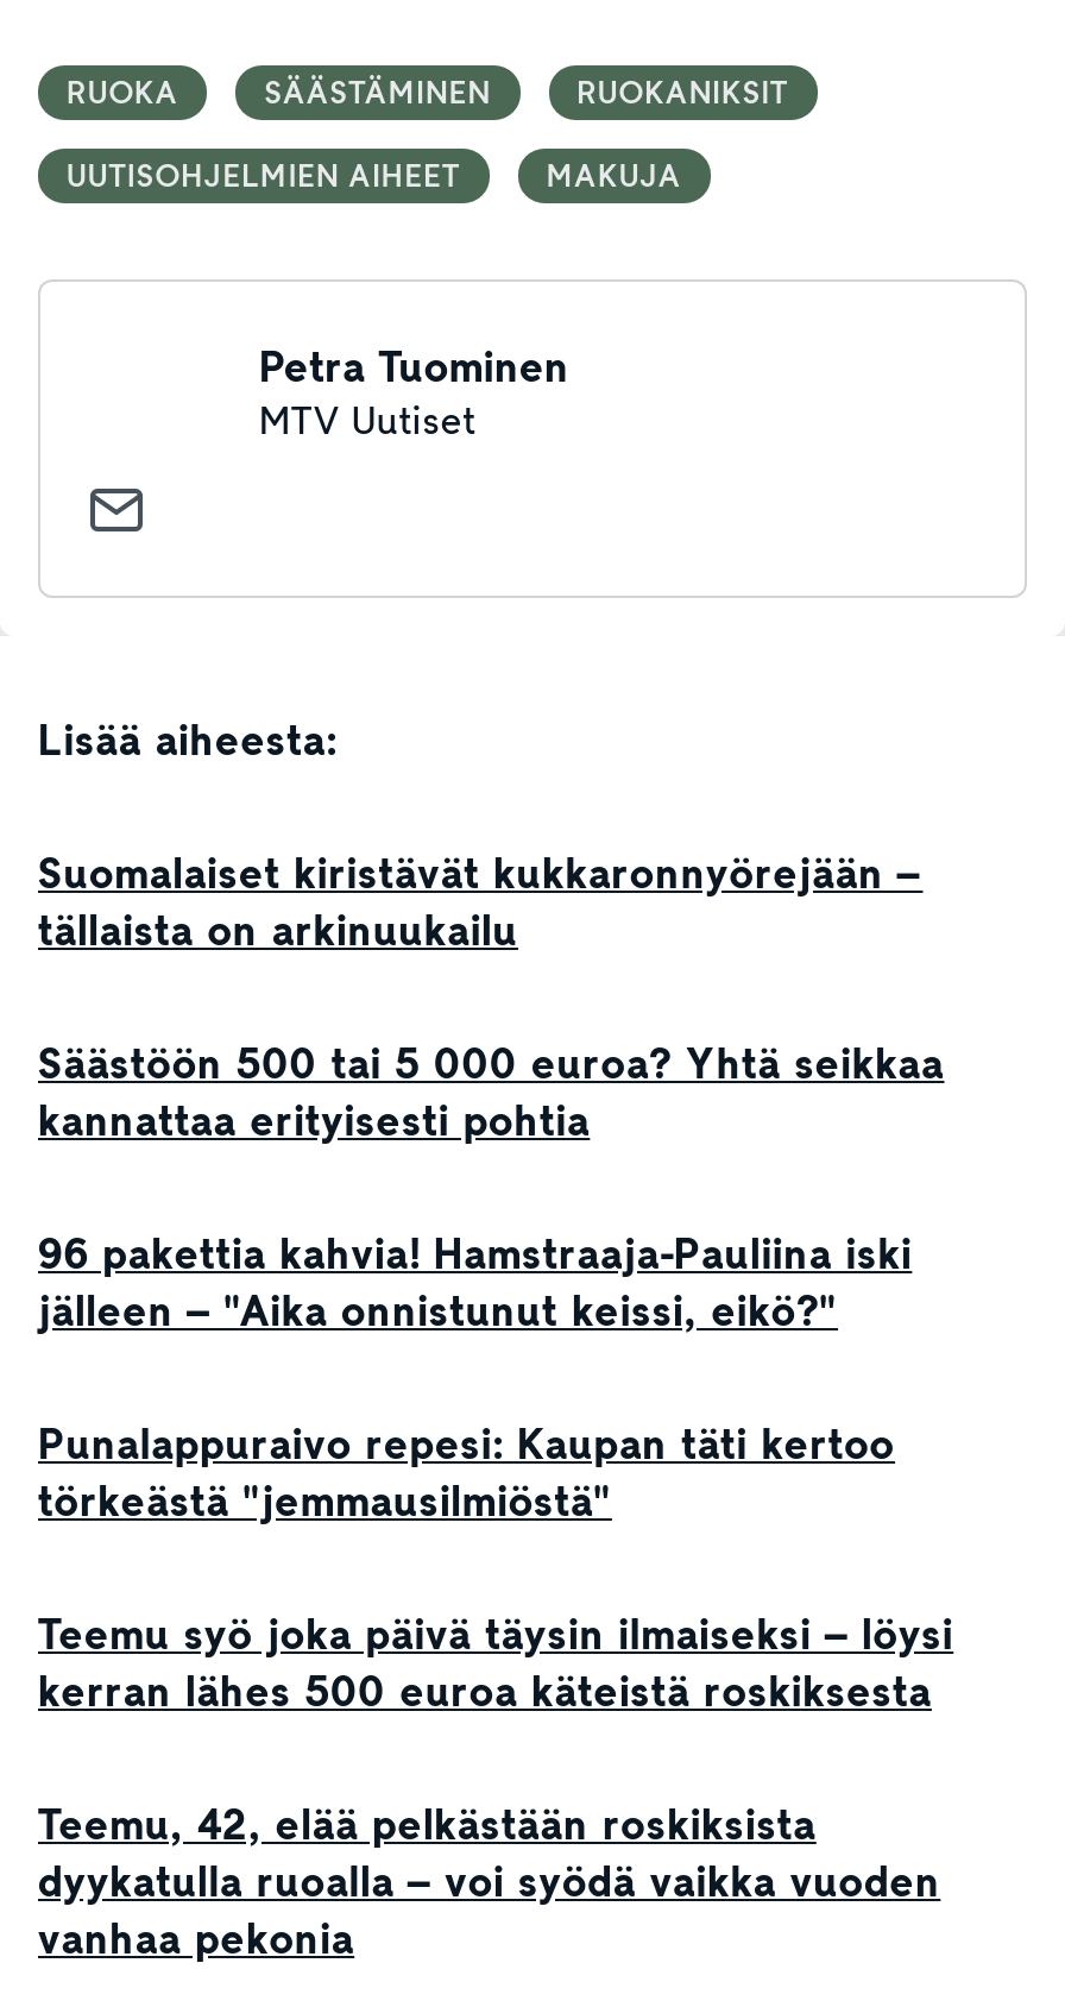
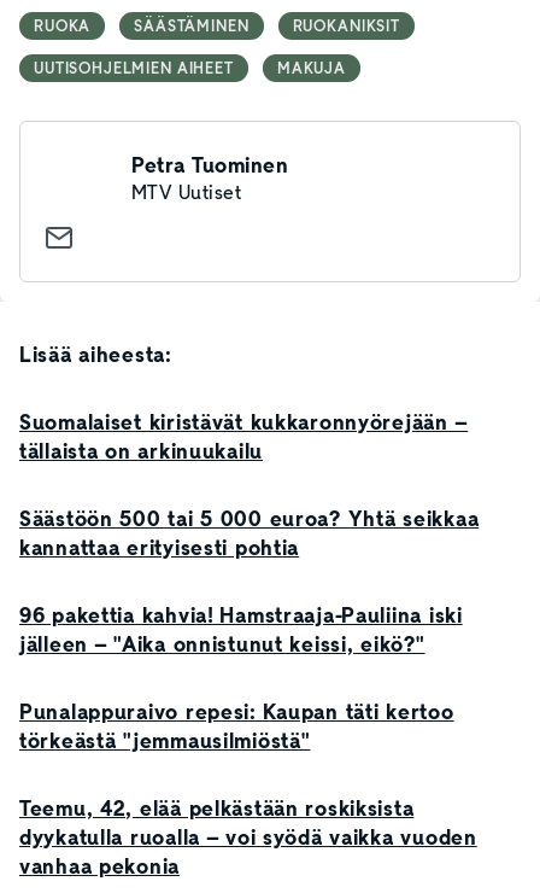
- Teemu syö joka päivä täysin ilmaiseksi – löysi
- kerran lähes 500 euroa käteistä roskiksesta
